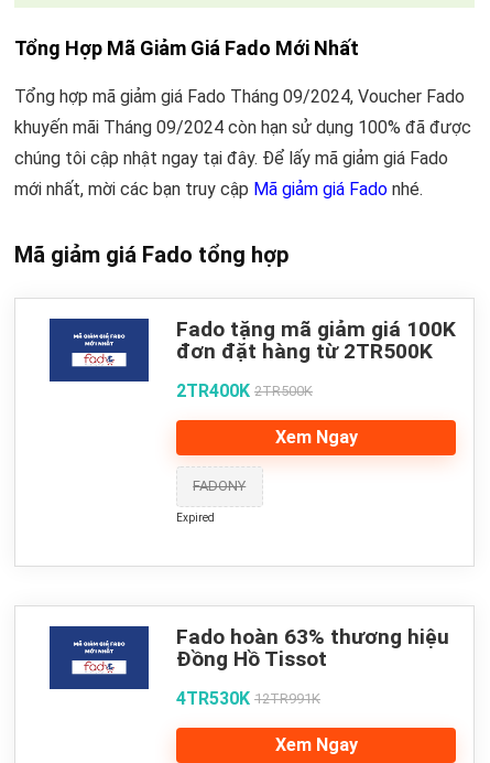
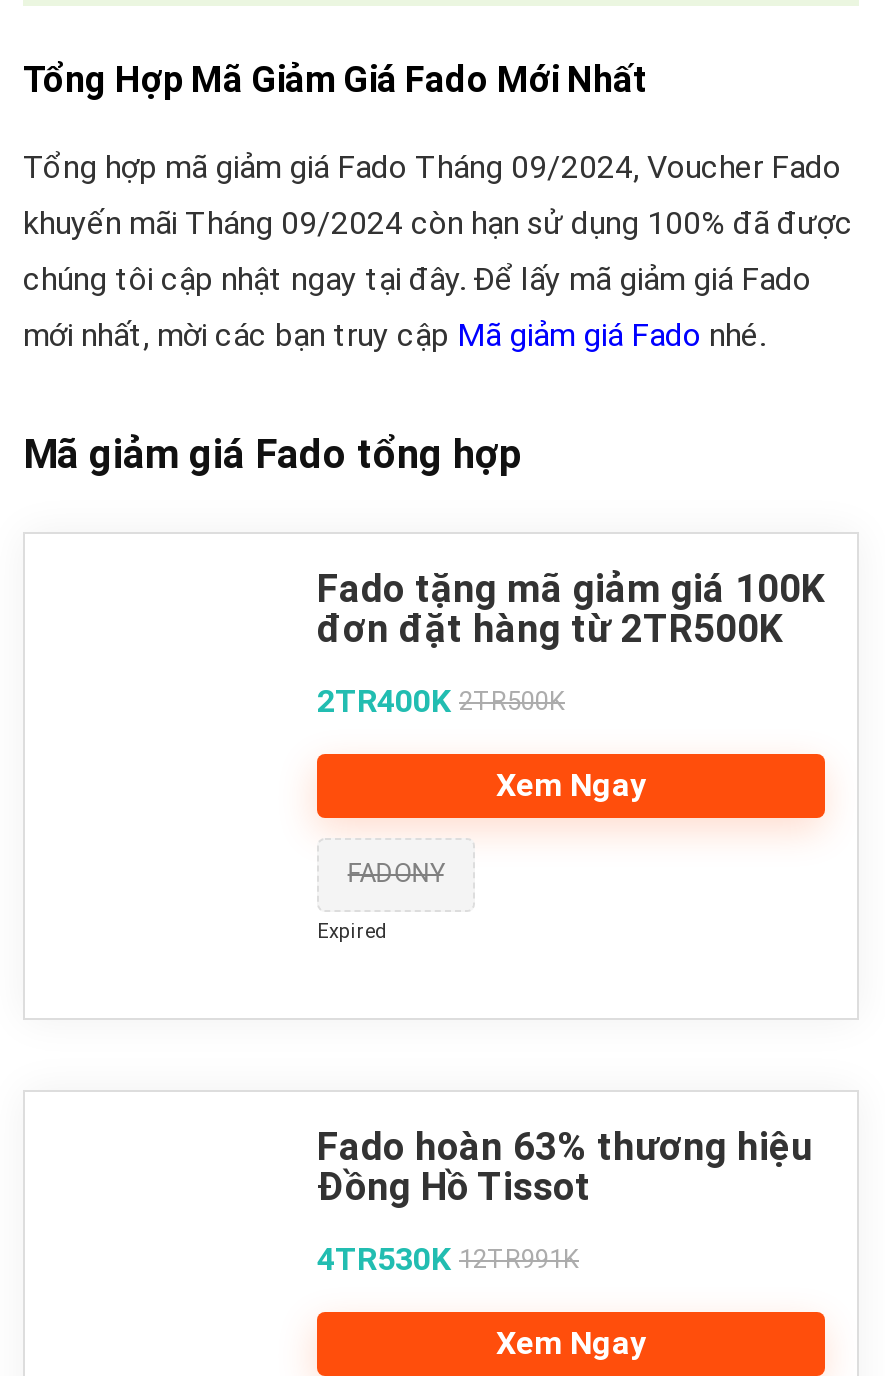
- [image]

- [image]
